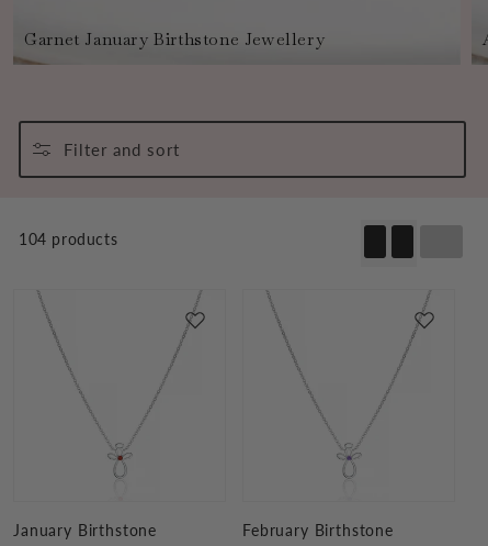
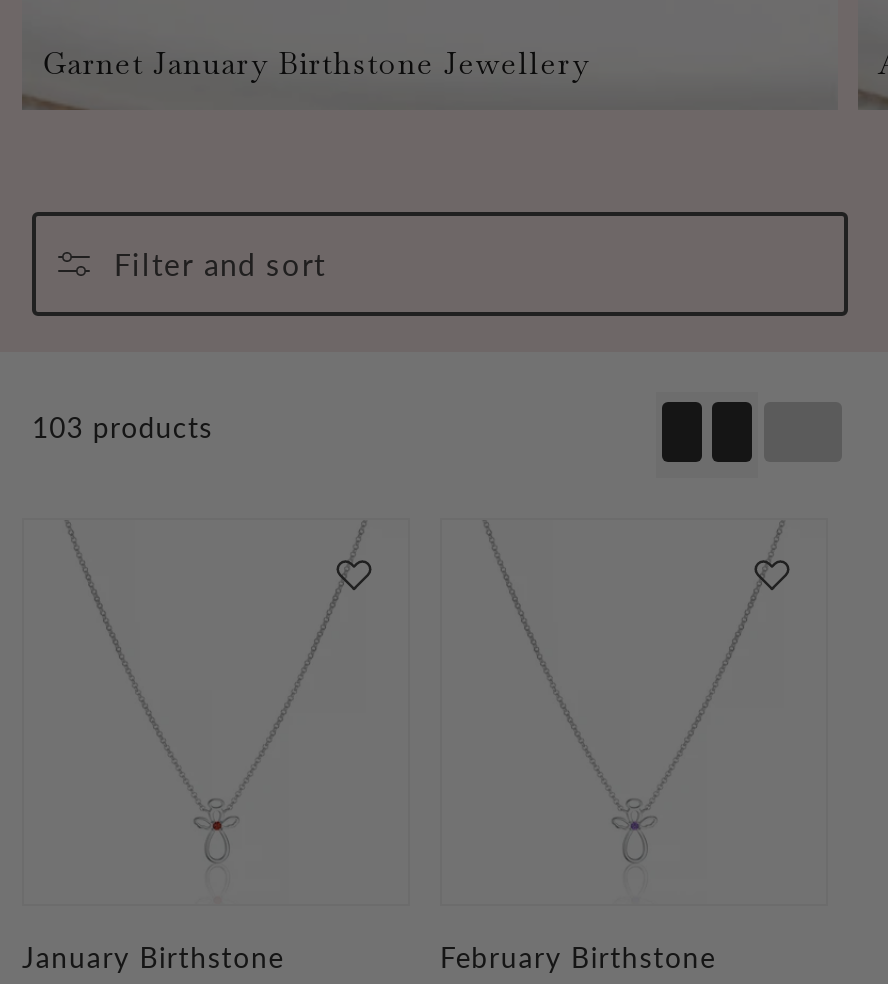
- 104 products
+ 103 products
